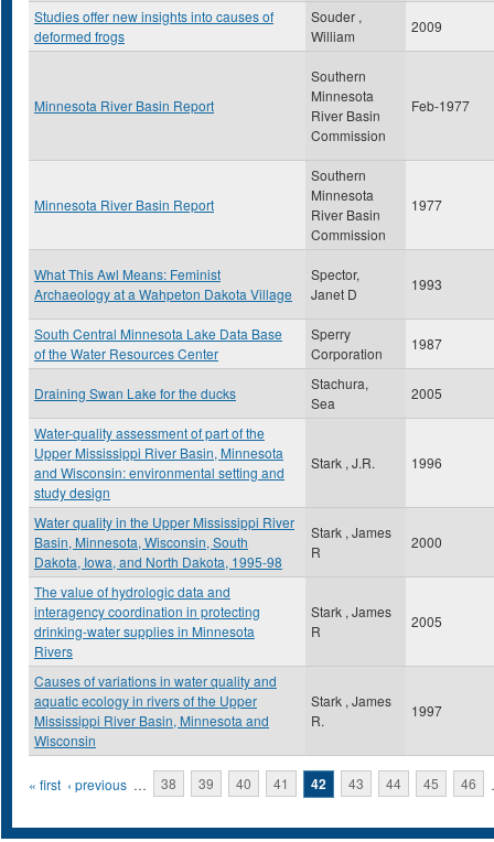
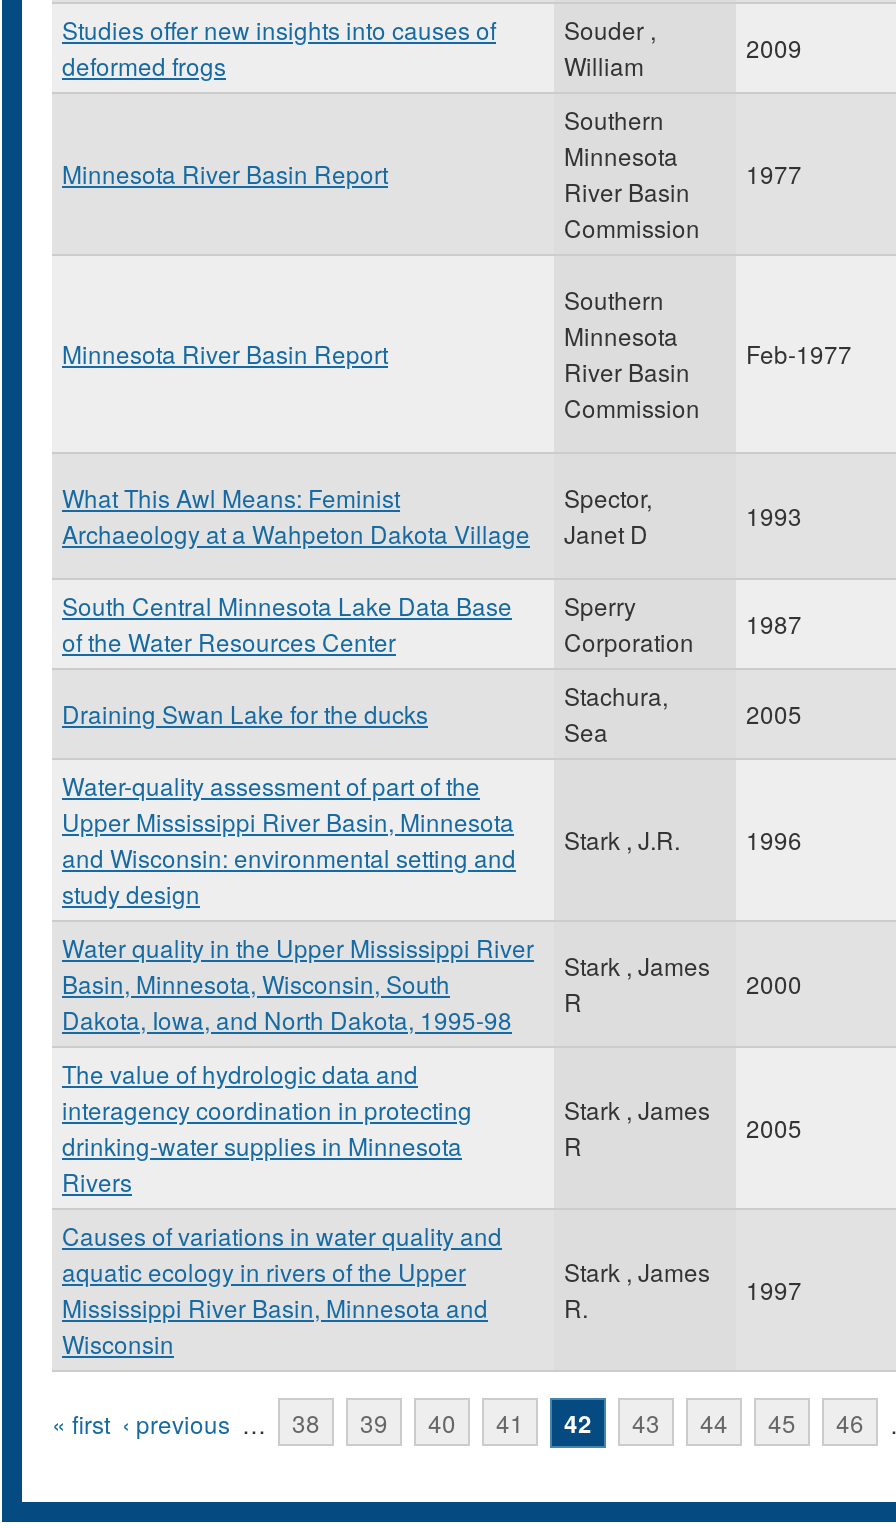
- Feb-1977
+ 1977

- 1977
+ Feb-1977
